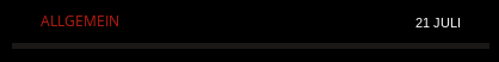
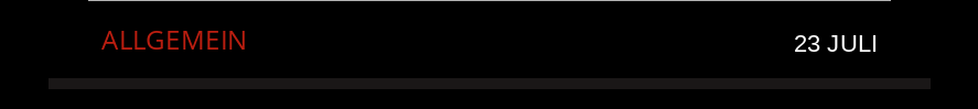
- 21 JULI
+ 23 JULI
